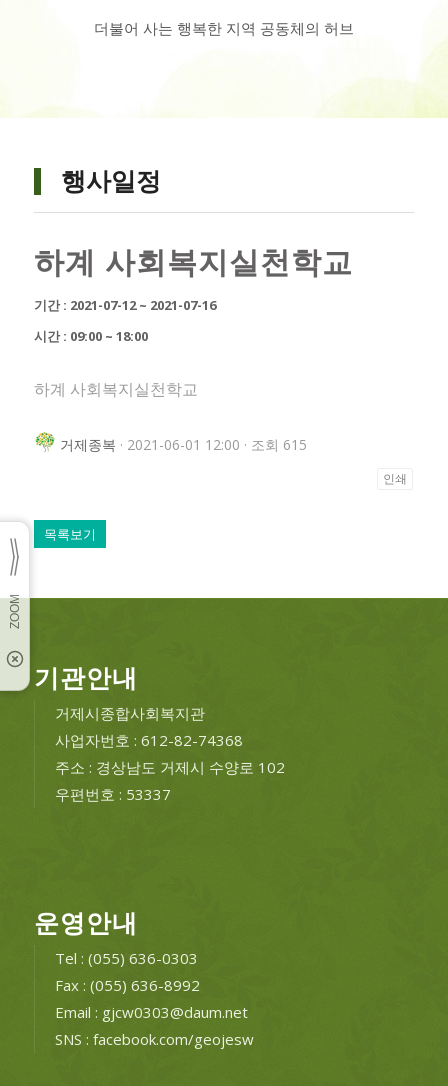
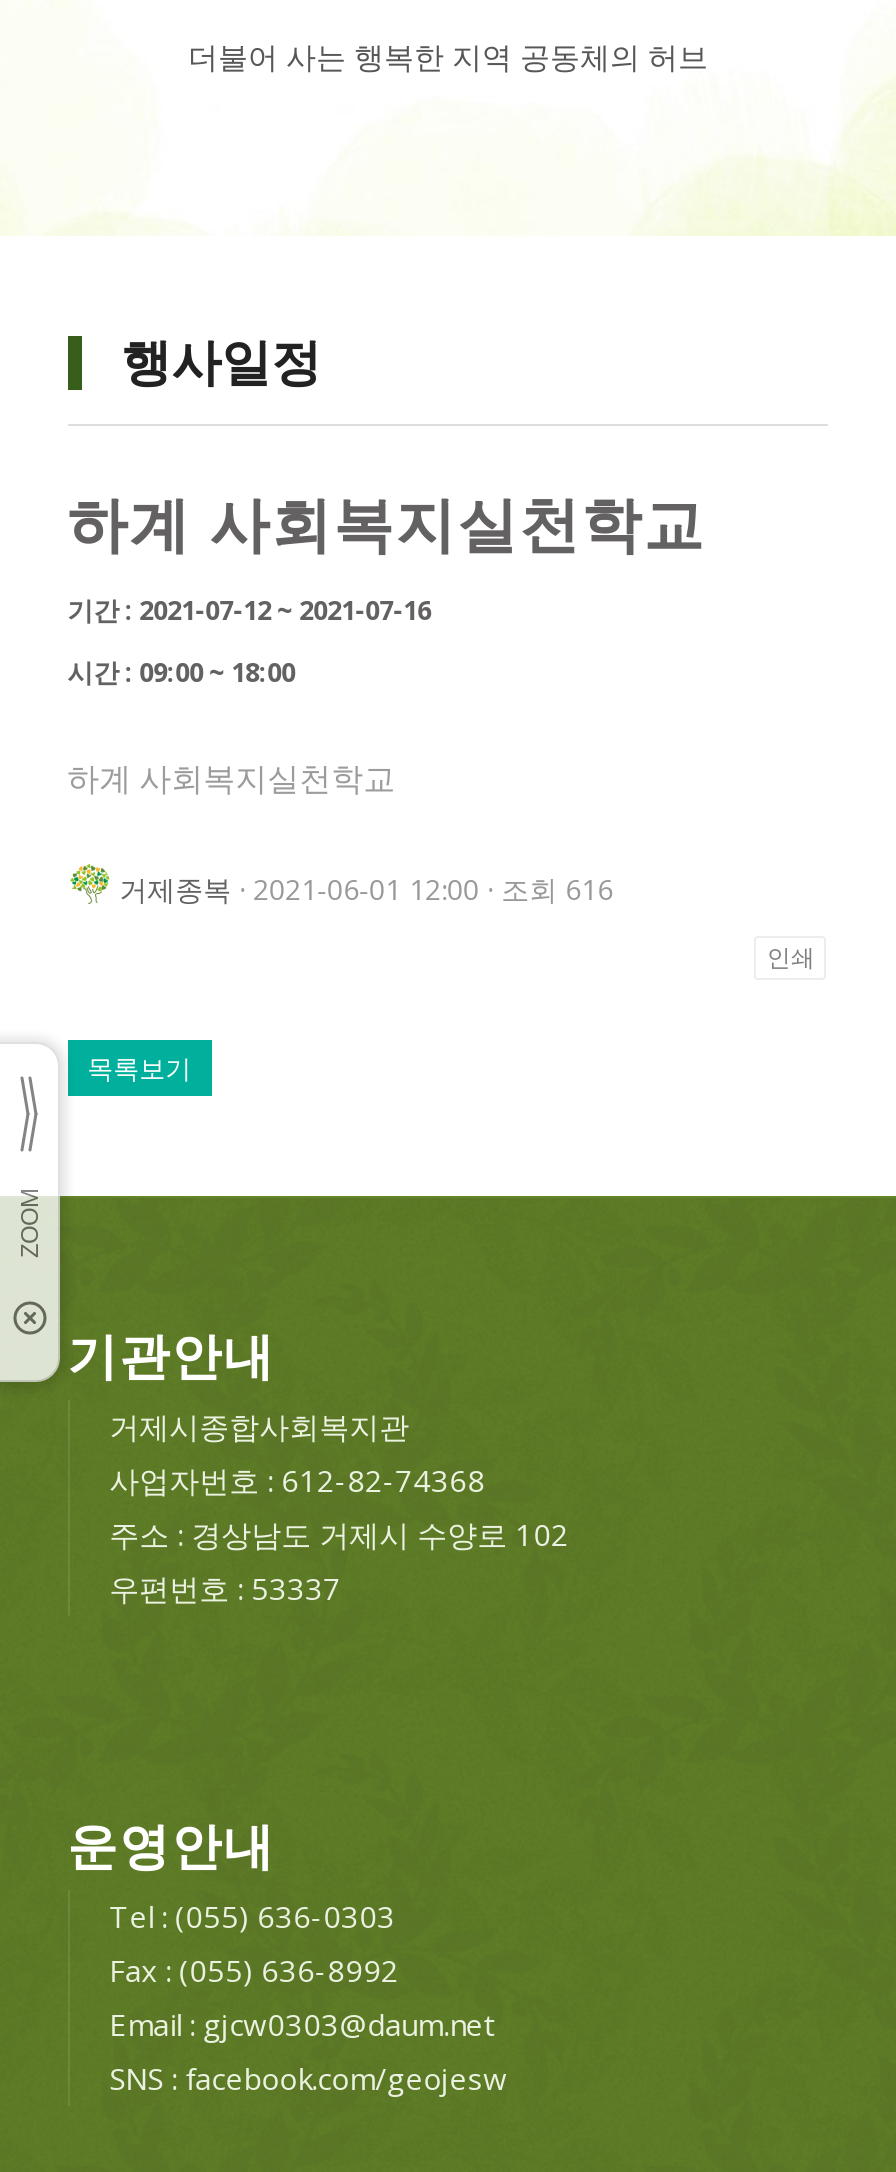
- 거제종복 · 2021-06-01 12:00 · 조회 615
+ 거제종복 · 2021-06-01 12:00 · 조회 616
